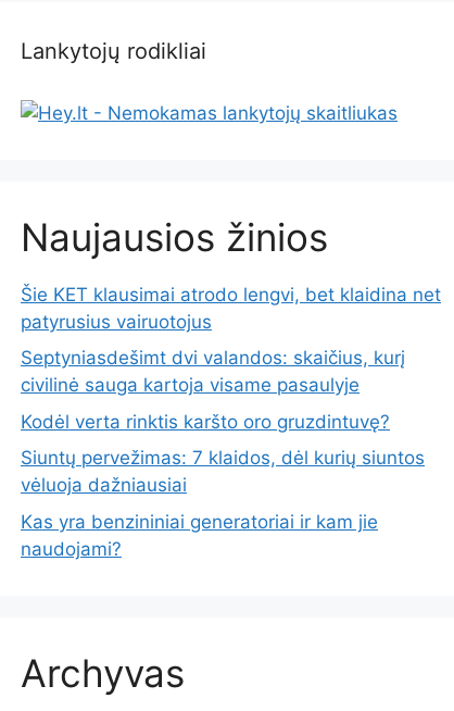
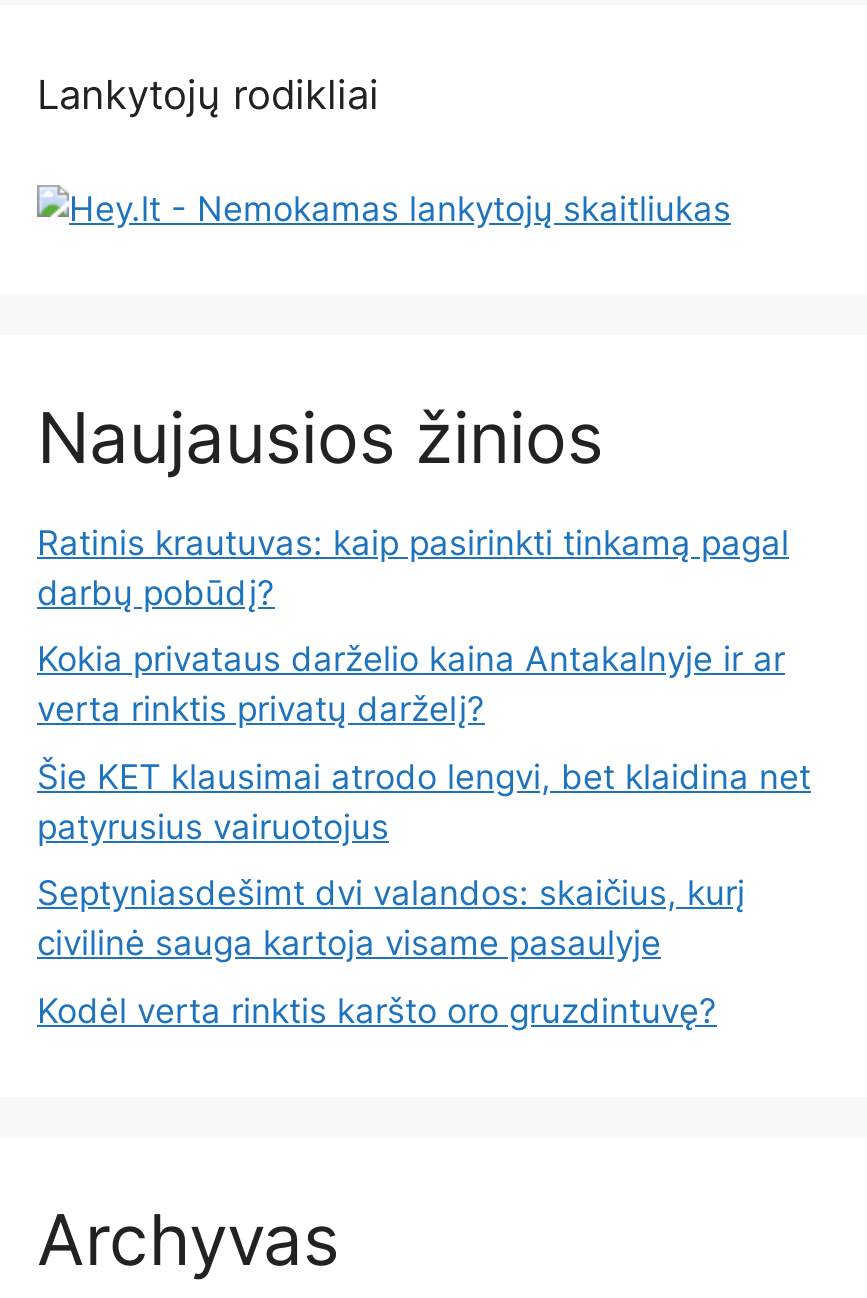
+ Ratinis krautuvas: kaip pasirinkti tinkamą pagal
+ darbų pobūdį?
+ Kokia privataus darželio kaina Antakalnyje ir ar
+ verta rinktis privatų darželį?

moved down: Šie KET klausimai atrodo lengvi, bet klaidina net | patyrusius vairuotojus | Septyniasdešimt dvi valandos: skaičius, kurį | civilinė sauga kartoja visame pasaulyje | Kodėl verta rinktis karšto oro gruzdintuvę?

- Siuntų pervežimas: 7 klaidos, dėl kurių siuntos
- vėluoja dažniausiai
- Kas yra benzininiai generatoriai ir kam jie
- naudojami?
